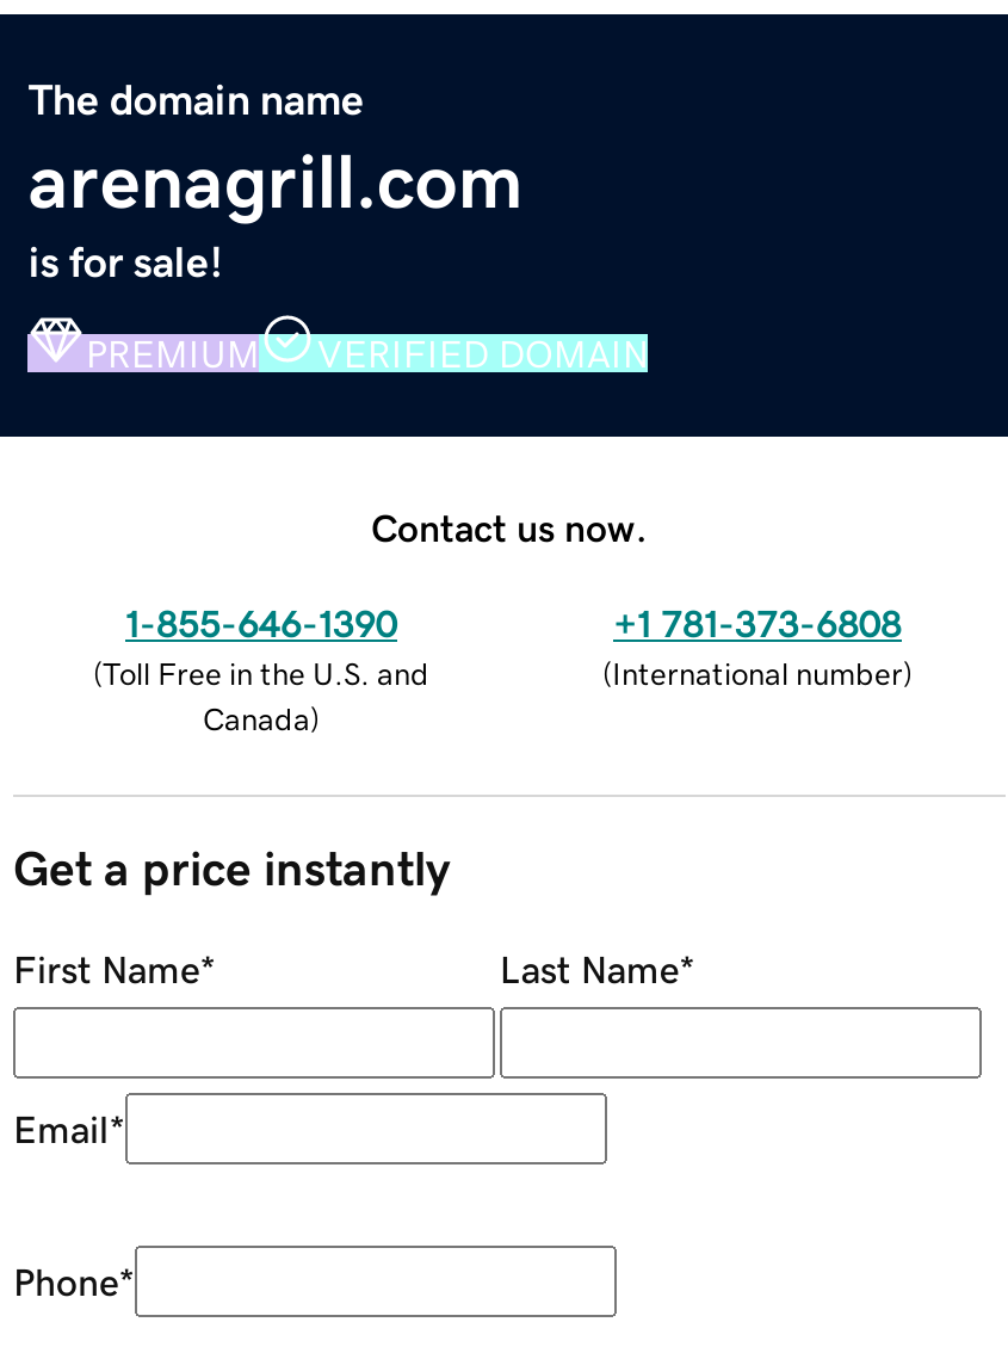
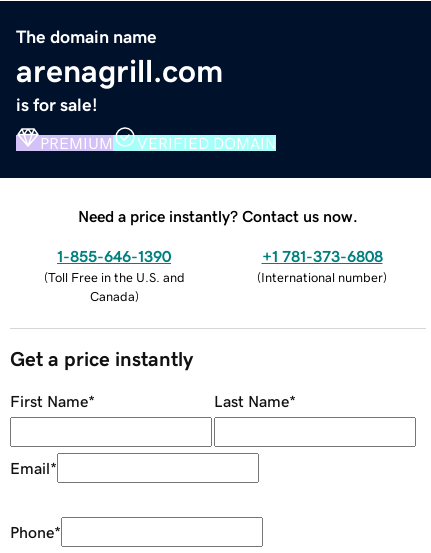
- Contact us now.
+ Need a price instantly? Contact us now.
